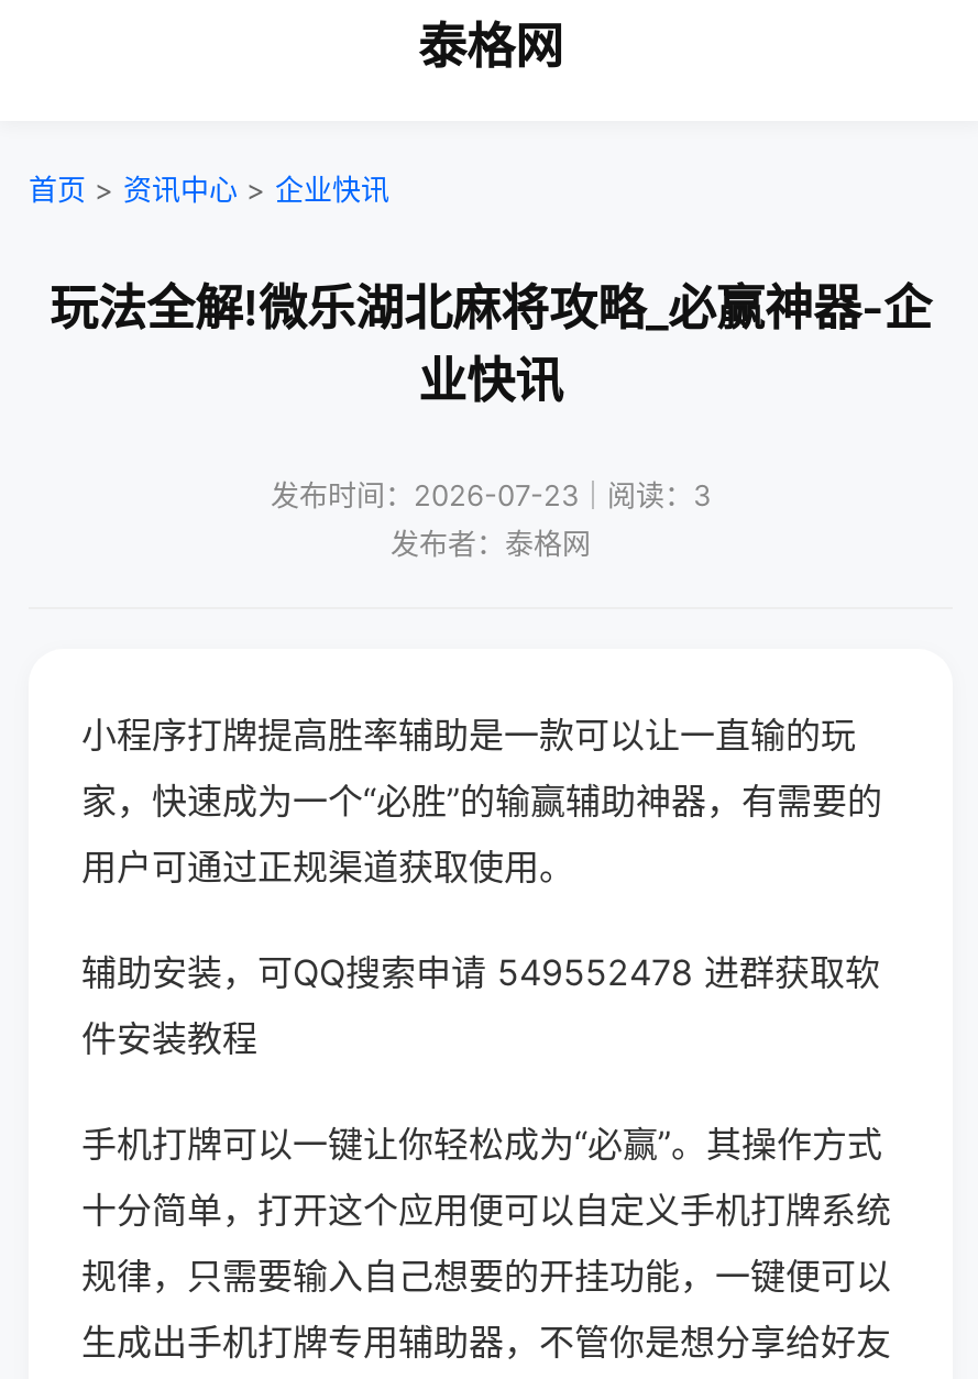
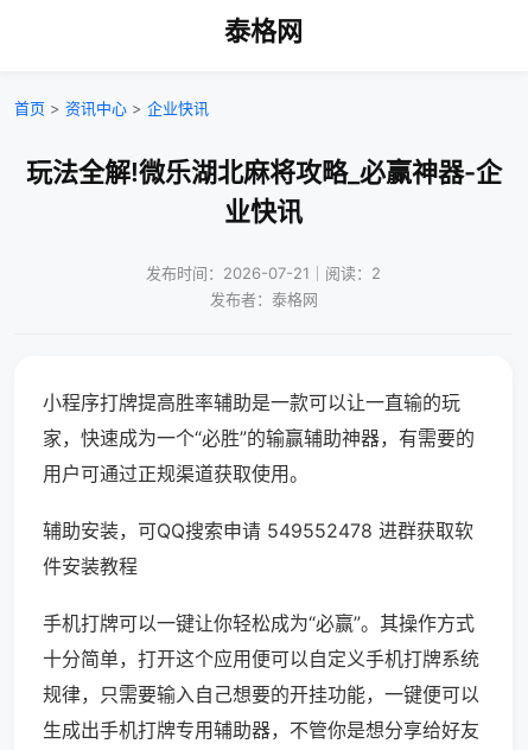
- 发布时间：2026-07-23｜阅读：3
+ 发布时间：2026-07-21｜阅读：2
